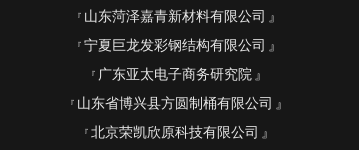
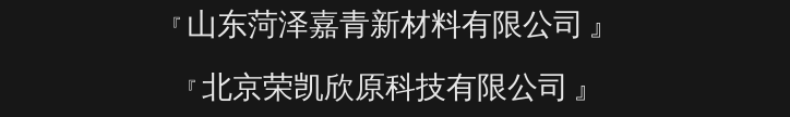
- 宁夏巨龙发彩钢结构有限公司
- 广东亚太电子商务研究院
- 山东省博兴县方圆制桶有限公司
